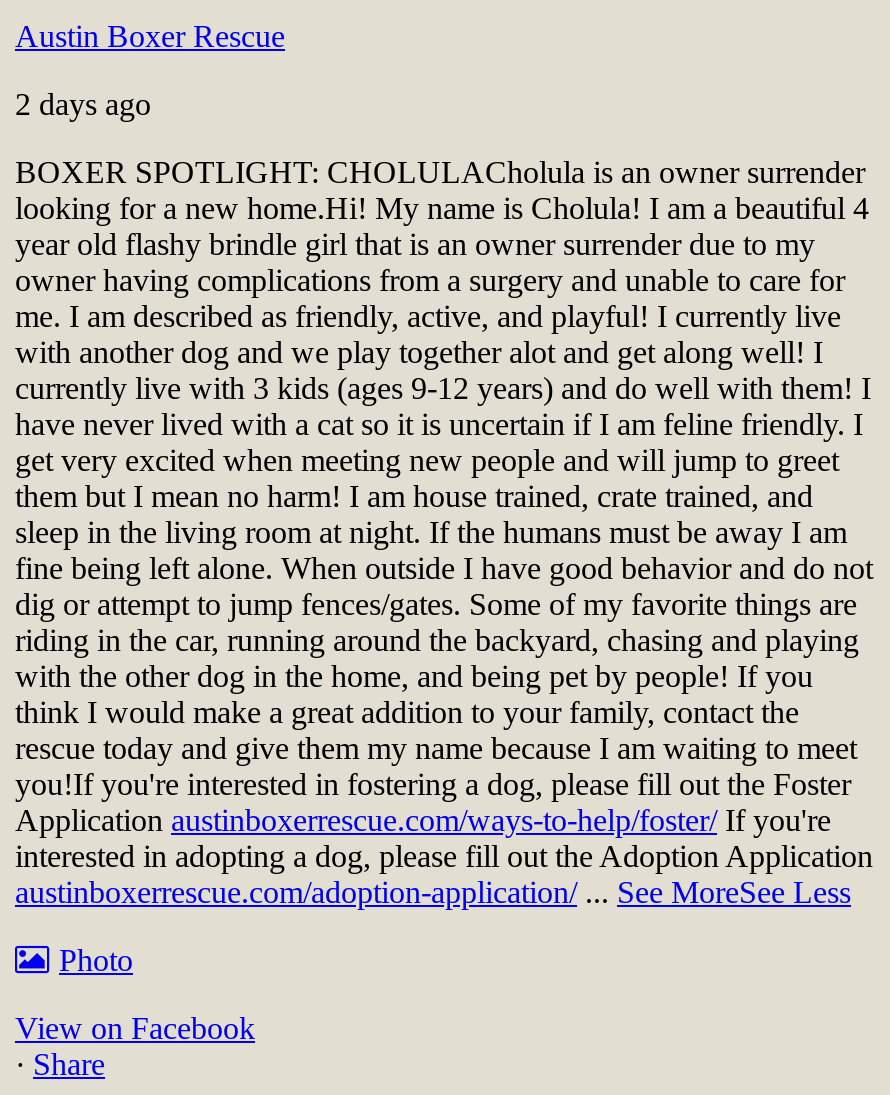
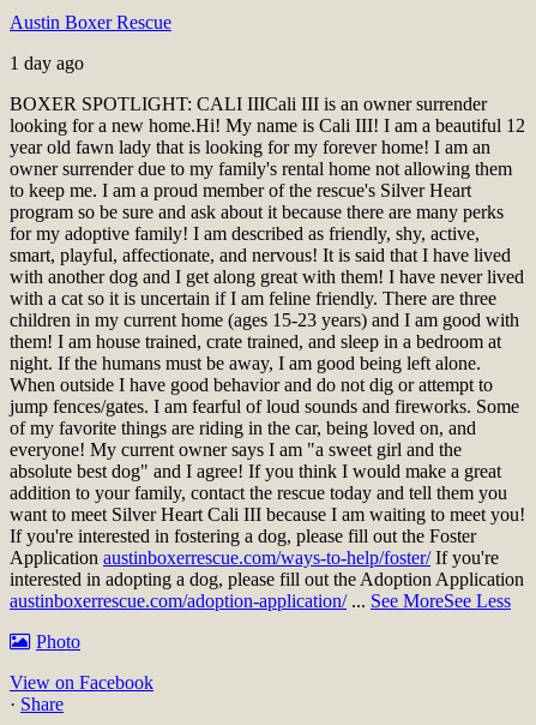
- 2 days ago
+ 1 day ago

- BOXER SPOTLIGHT: CHOLULACholula is an owner surrender
- looking for a new home.Hi! My name is Cholula! I am a beautiful 4
- year old flashy brindle girl that is an owner surrender due to my
- owner having complications from a surgery and unable to care for
- me. I am described as friendly, active, and playful! I currently live
- with another dog and we play together alot and get along well! I
- currently live with 3 kids (ages 9-12 years) and do well with them! I
- have never lived with a cat so it is uncertain if I am feline friendly. I
- get very excited when meeting new people and will jump to greet
- them but I mean no harm! I am house trained, crate trained, and
- sleep in the living room at night. If the humans must be away I am
- fine being left alone. When outside I have good behavior and do not
- dig or attempt to jump fences/gates. Some of my favorite things are
- riding in the car, running around the backyard, chasing and playing
- with the other dog in the home, and being pet by people! If you
- think I would make a great addition to your family, contact the
- rescue today and give them my name because I am waiting to meet
- you!If you're interested in fostering a dog, please fill out the Foster
+ BOXER SPOTLIGHT: CALI IIICali III is an owner surrender
+ looking for a new home.Hi! My name is Cali III! I am a beautiful 12
+ year old fawn lady that is looking for my forever home! I am an
+ owner surrender due to my family's rental home not allowing them
+ to keep me. I am a proud member of the rescue's Silver Heart
+ program so be sure and ask about it because there are many perks
+ for my adoptive family! I am described as friendly, shy, active,
+ smart, playful, affectionate, and nervous! It is said that I have lived
+ with another dog and I get along great with them! I have never lived
+ with a cat so it is uncertain if I am feline friendly. There are three
+ children in my current home (ages 15-23 years) and I am good with
+ them! I am house trained, crate trained, and sleep in a bedroom at
+ night. If the humans must be away, I am good being left alone.
+ When outside I have good behavior and do not dig or attempt to
+ jump fences/gates. I am fearful of loud sounds and fireworks. Some
+ of my favorite things are riding in the car, being loved on, and
+ everyone! My current owner says I am "a sweet girl and the
+ absolute best dog" and I agree! If you think I would make a great
+ addition to your family, contact the rescue today and tell them you
+ want to meet Silver Heart Cali III because I am waiting to meet you!
+ If you're interested in fostering a dog, please fill out the Foster
